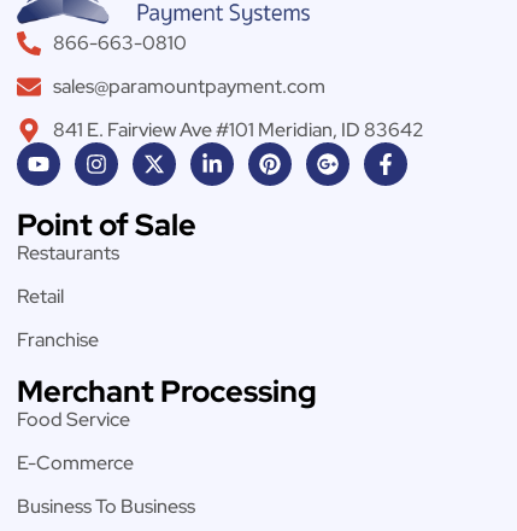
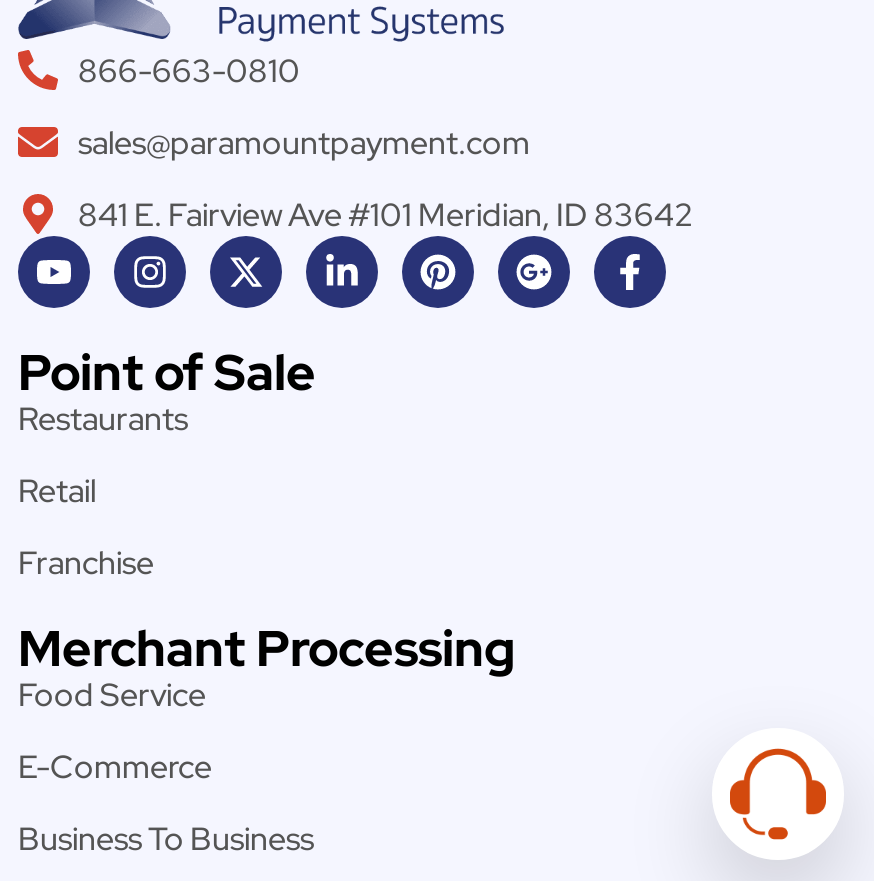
+ [image]
